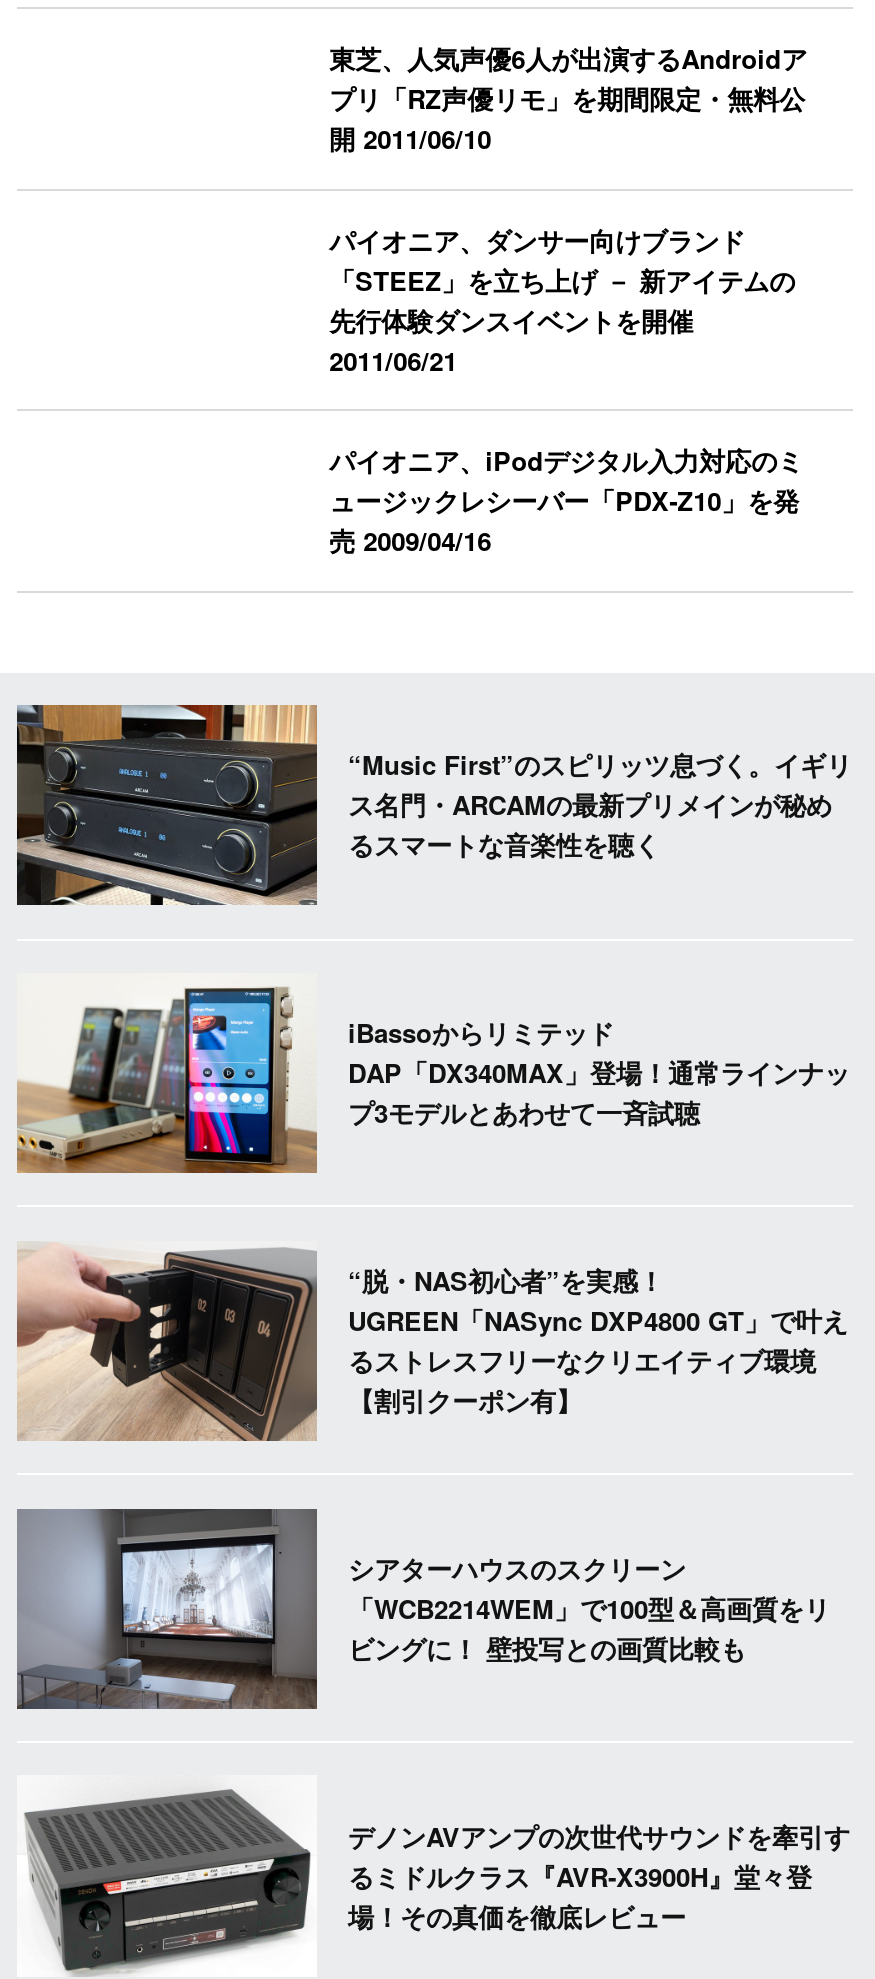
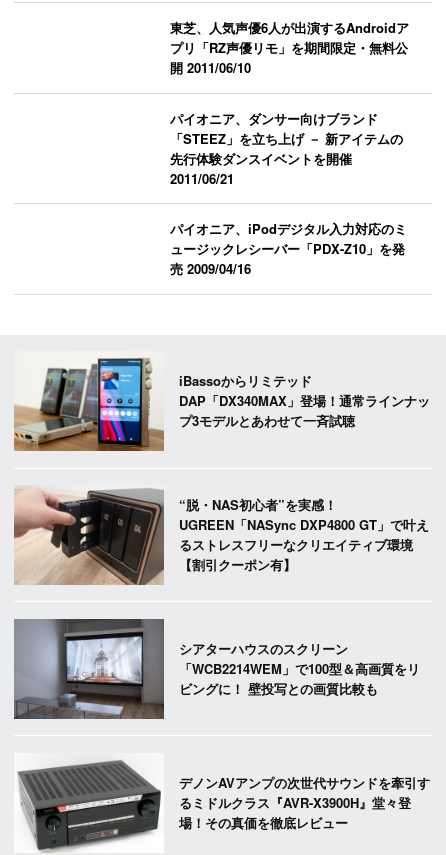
- [image]
- “Music First”のスピリッツ息づく。イギリ
- ス名門・ARCAMの最新プリメインが秘め
- るスマートな音楽性を聴く
